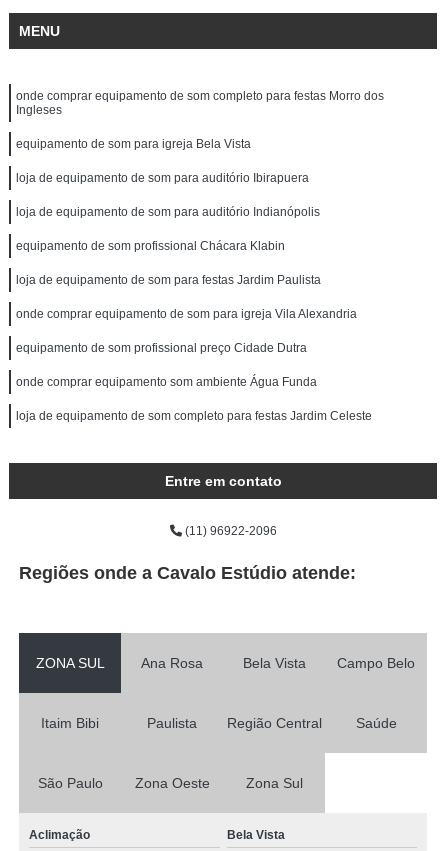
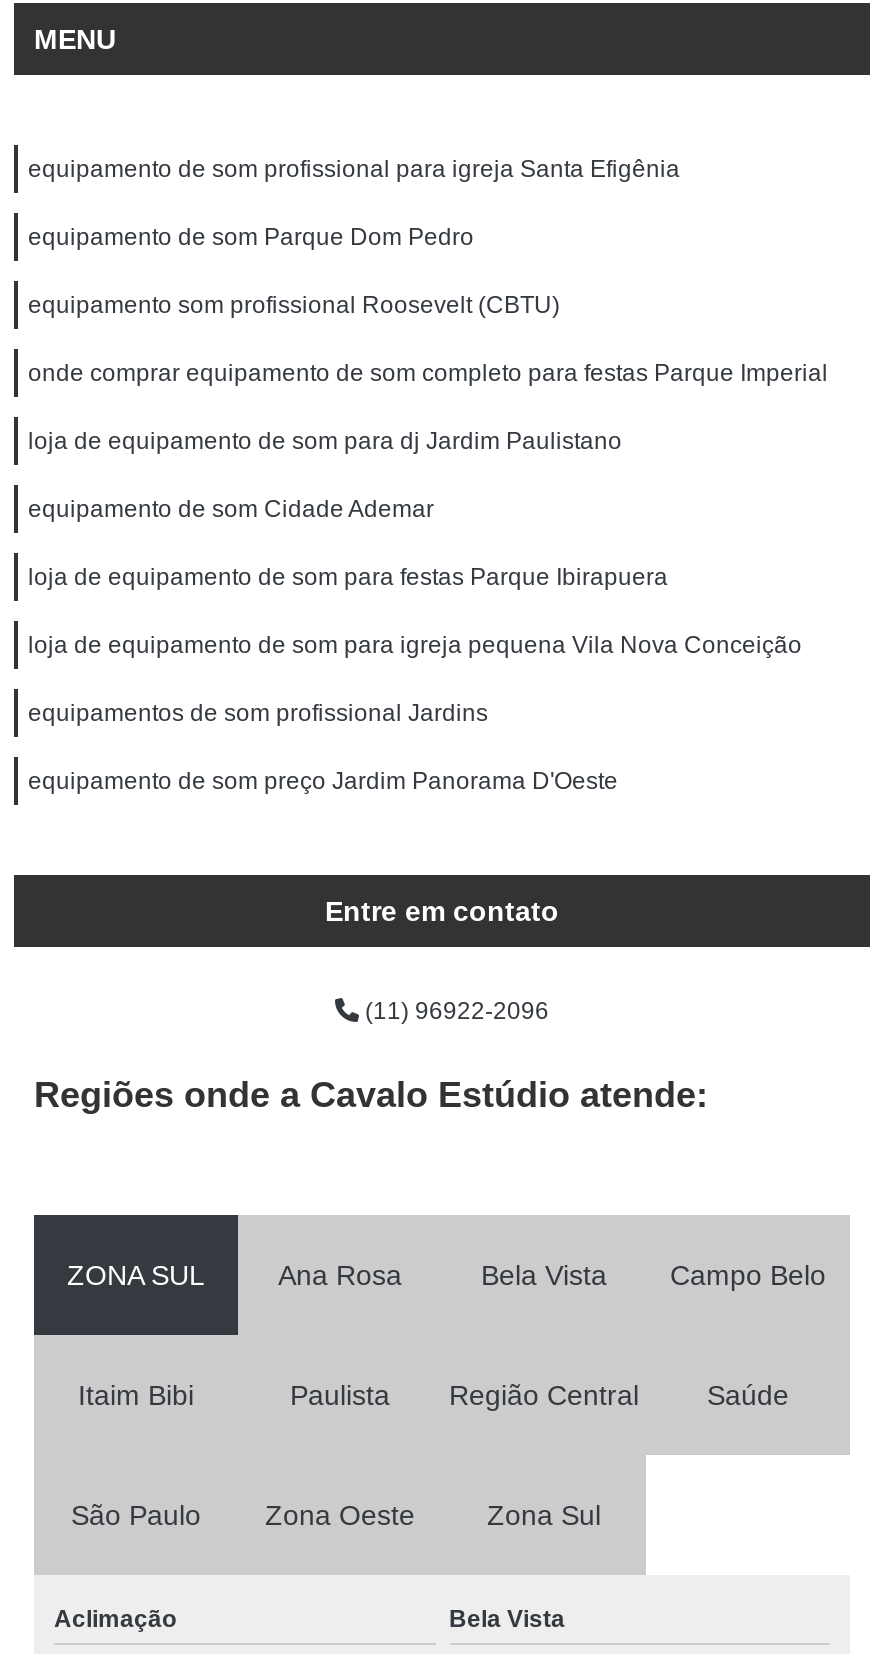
- onde comprar equipamento de som completo para festas Morro dos
- Ingleses
+ equipamento de som profissional para igreja Santa Efigênia

- equipamento de som para igreja Bela Vista
+ equipamento de som Parque Dom Pedro

- loja de equipamento de som para auditório Ibirapuera
+ equipamento som profissional Roosevelt (CBTU)

- loja de equipamento de som para auditório Indianópolis
+ onde comprar equipamento de som completo para festas Parque Imperial

- equipamento de som profissional Chácara Klabin
+ loja de equipamento de som para dj Jardim Paulistano

- loja de equipamento de som para festas Jardim Paulista
+ equipamento de som Cidade Ademar

- onde comprar equipamento de som para igreja Vila Alexandria
+ loja de equipamento de som para festas Parque Ibirapuera

- equipamento de som profissional preço Cidade Dutra
+ loja de equipamento de som para igreja pequena Vila Nova Conceição

- onde comprar equipamento som ambiente Água Funda
+ equipamentos de som profissional Jardins

- loja de equipamento de som completo para festas Jardim Celeste
+ equipamento de som preço Jardim Panorama D'Oeste
